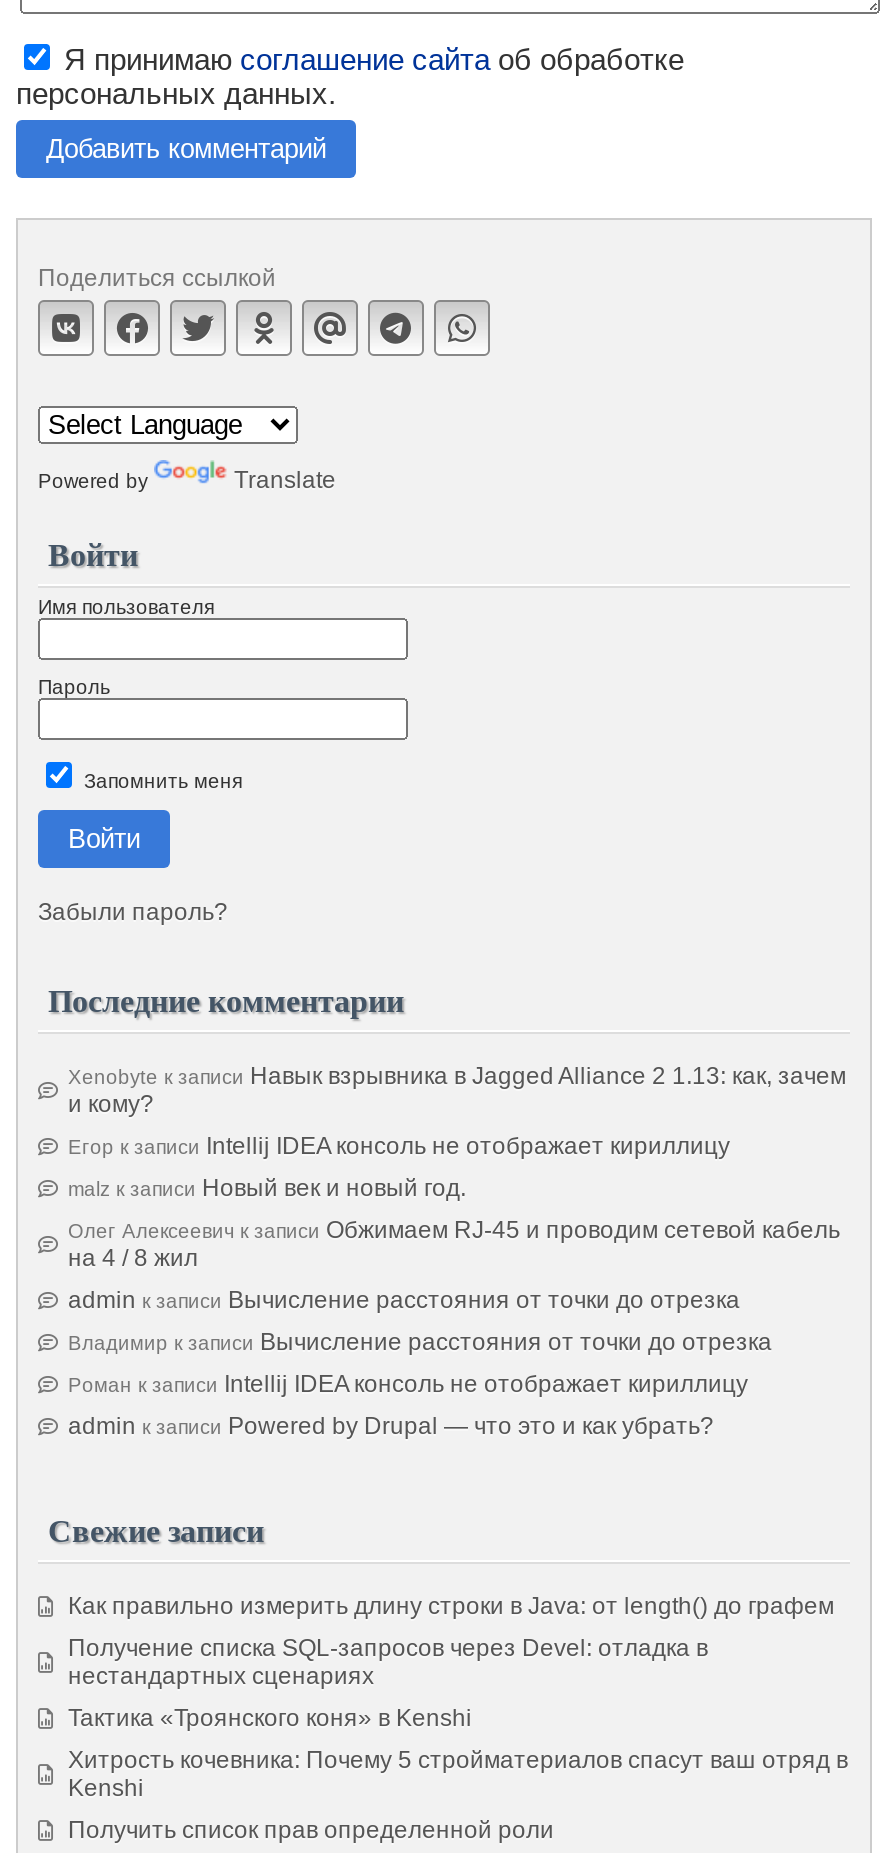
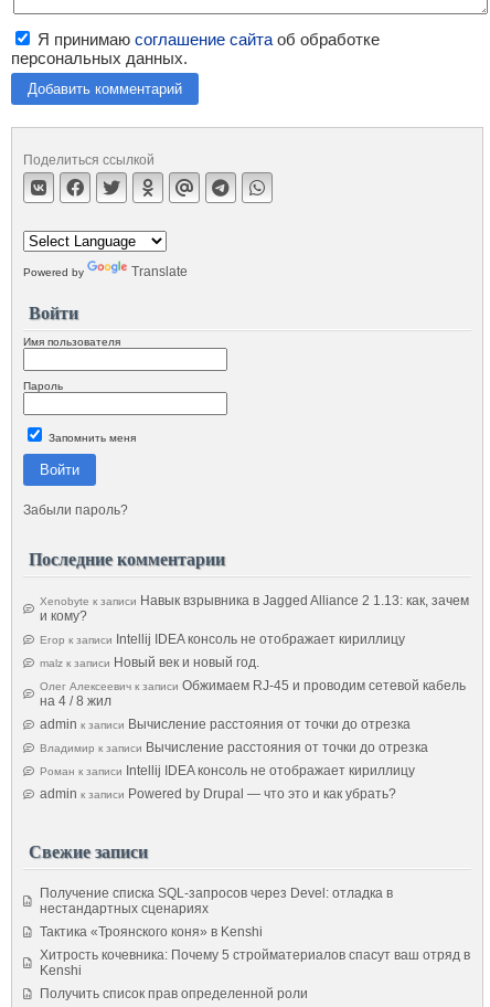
- Как правильно измерить длину строки в Java: от length() до графем
